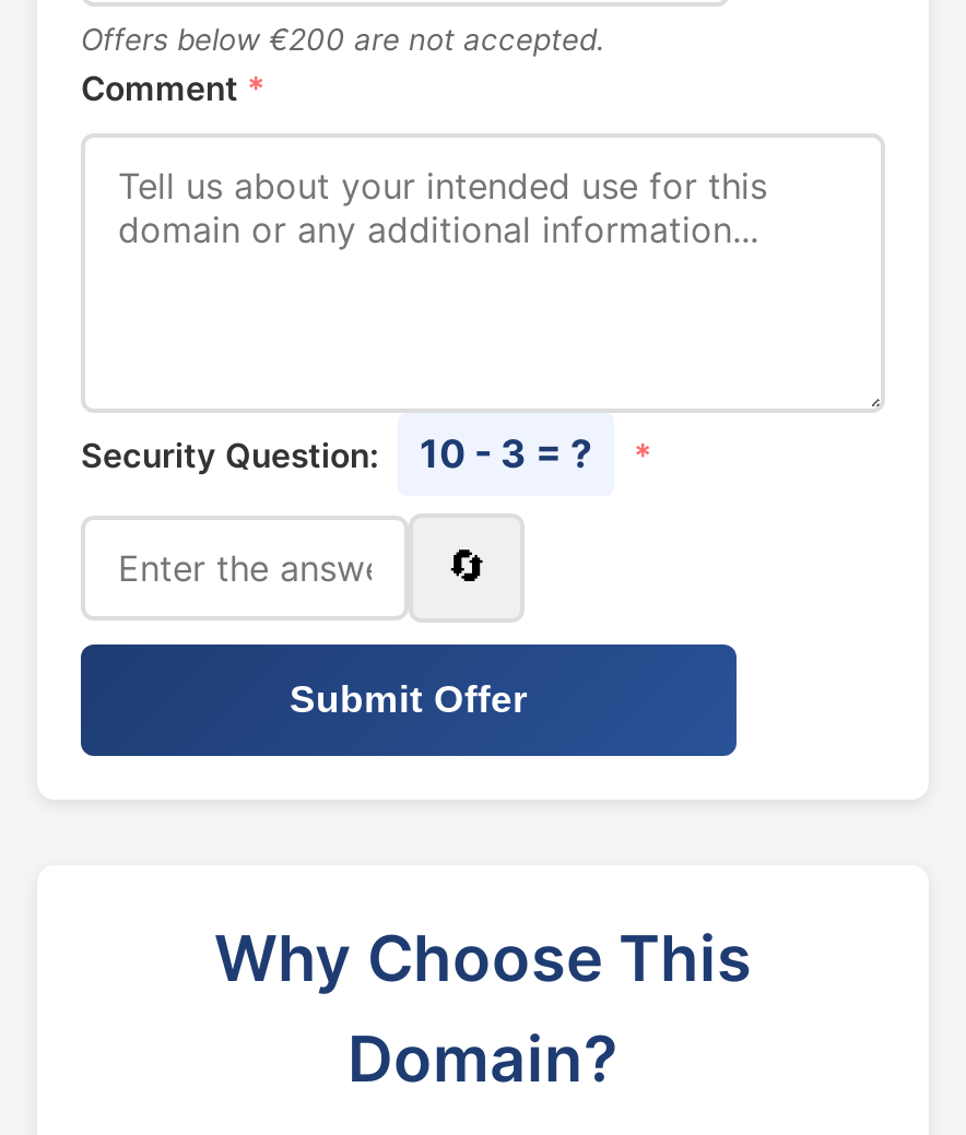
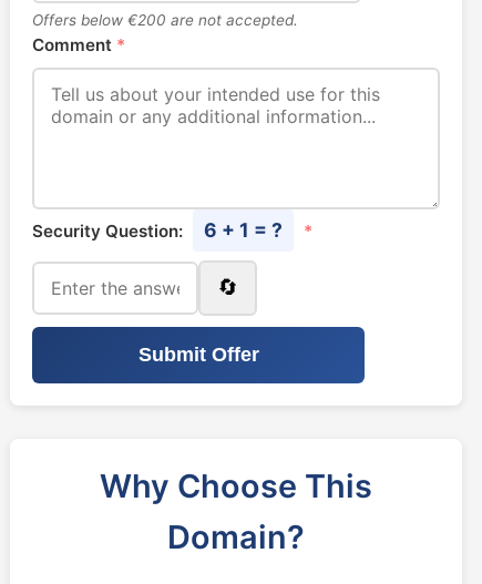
- 10 - 3 = ?
+ 6 + 1 = ?
